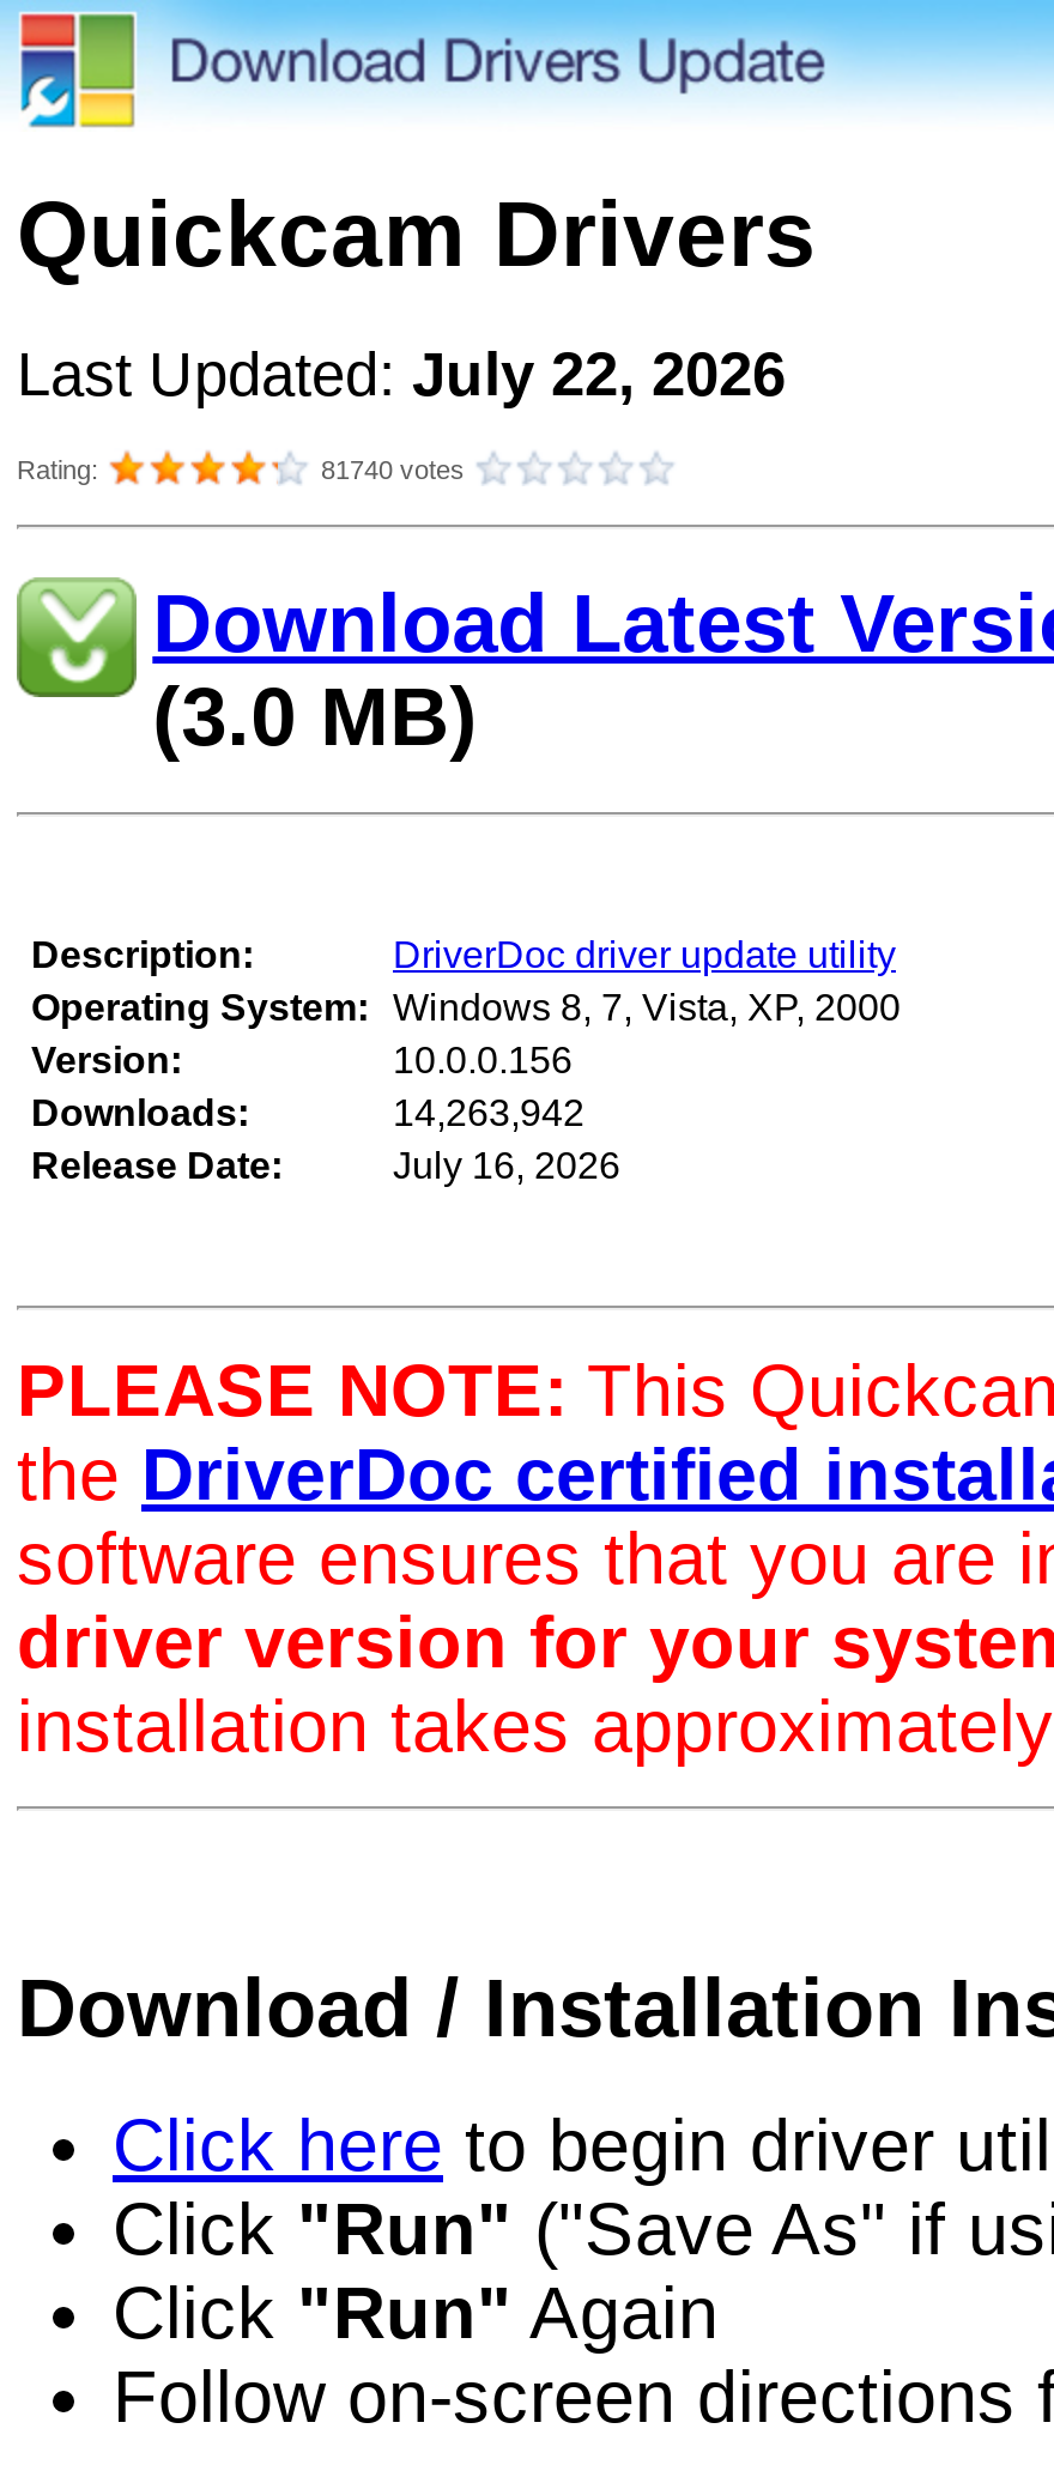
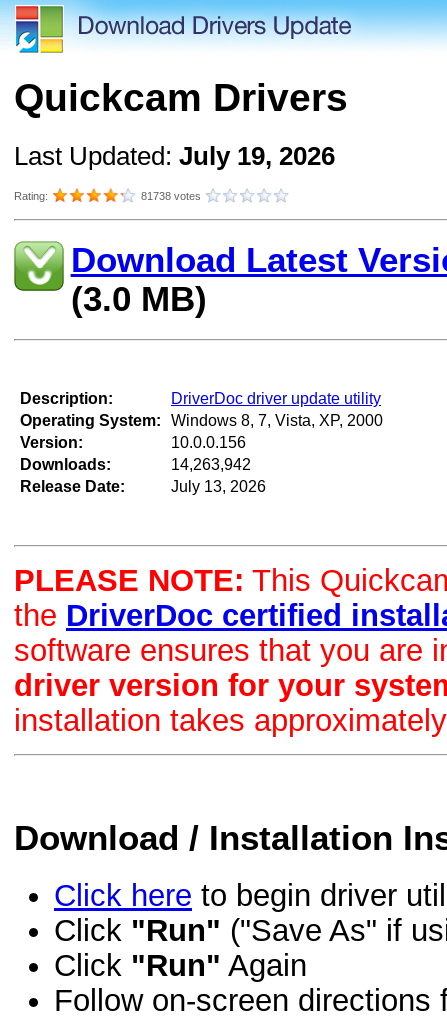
- Last Updated: July 22, 2026
+ Last Updated: July 19, 2026

- 81740 votes
+ 81738 votes

- July 16, 2026
+ July 13, 2026
